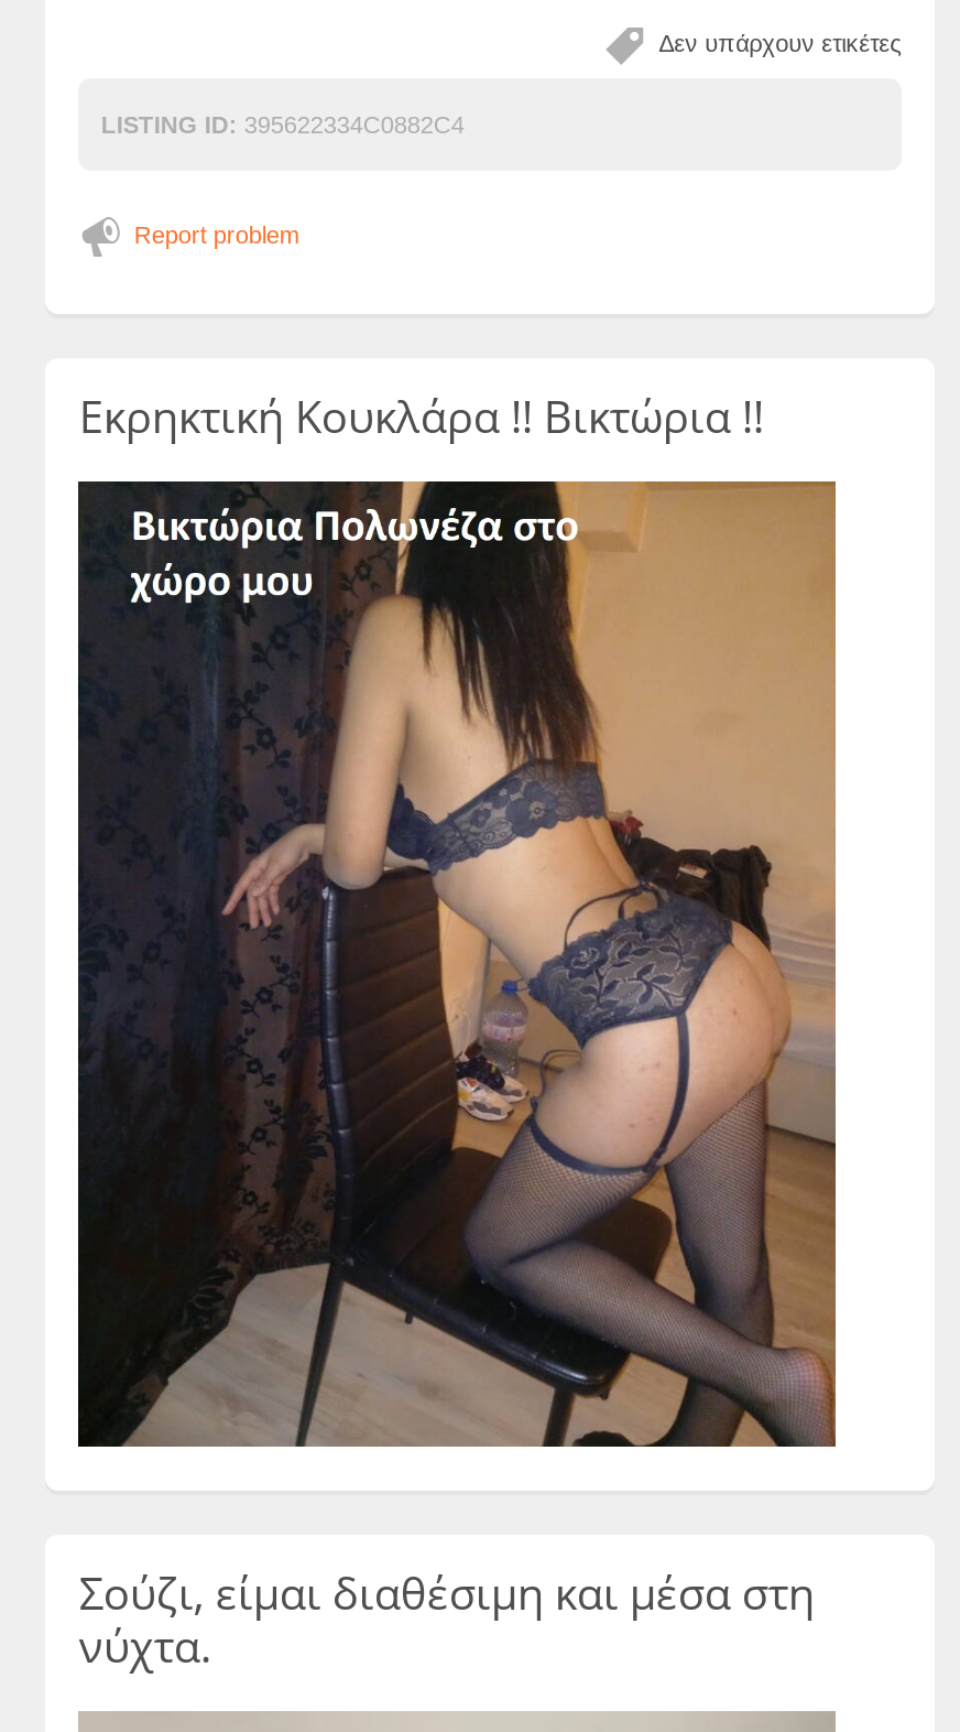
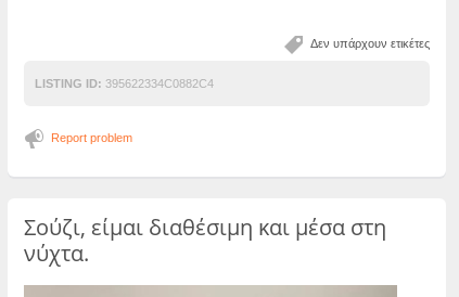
- Εκρηκτική Κουκλάρα !! Βικτώρια !!

- [image]
